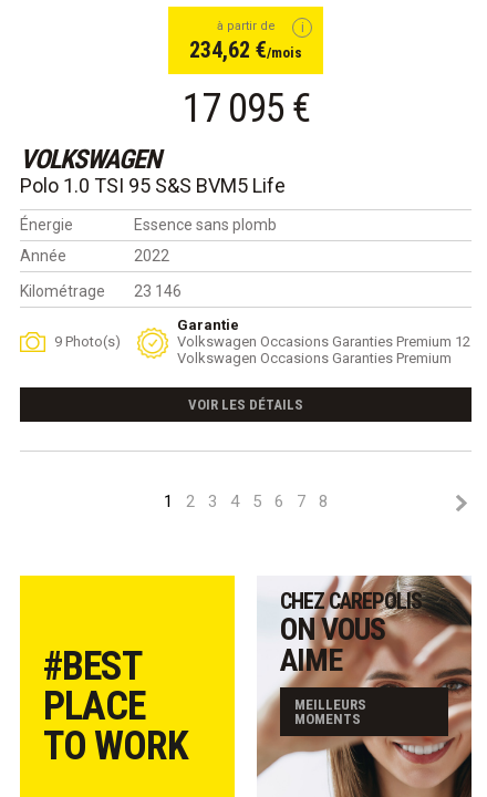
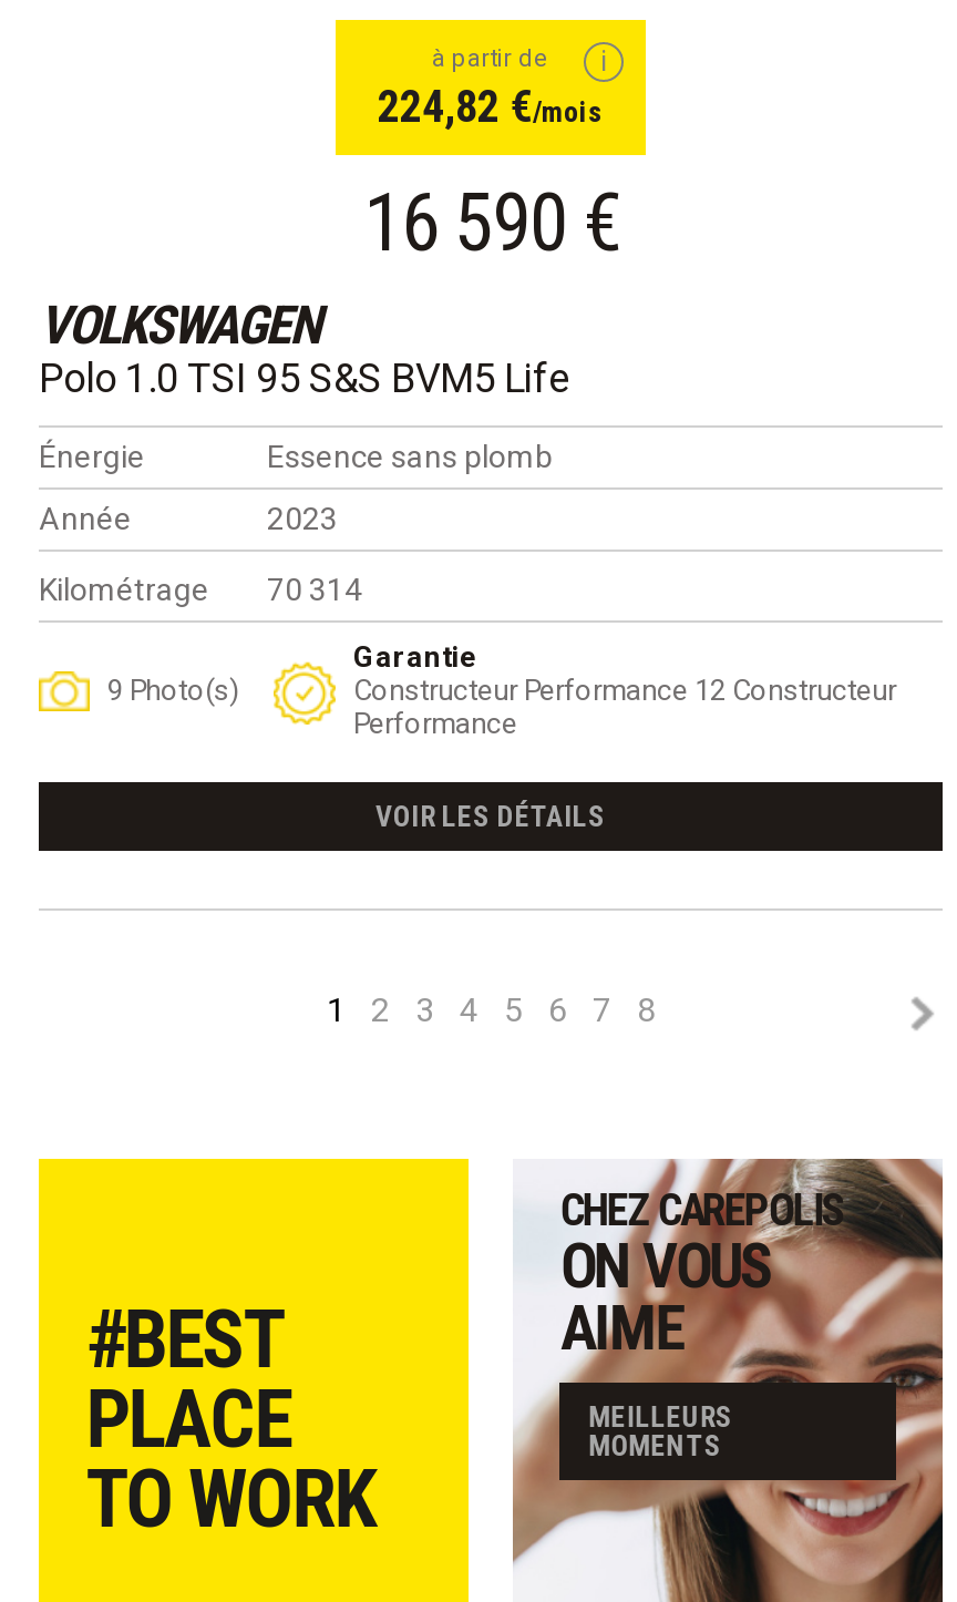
- 234,62 €/mois
+ 224,82 €/mois

- 17 095 €
+ 16 590 €

- 2022
+ 2023

- Kilométrage 23 146
+ Kilométrage 70 314

- Volkswagen Occasions Garanties Premium 12
- Volkswagen Occasions Garanties Premium
+ Constructeur Performance 12 Constructeur
+ Performance
